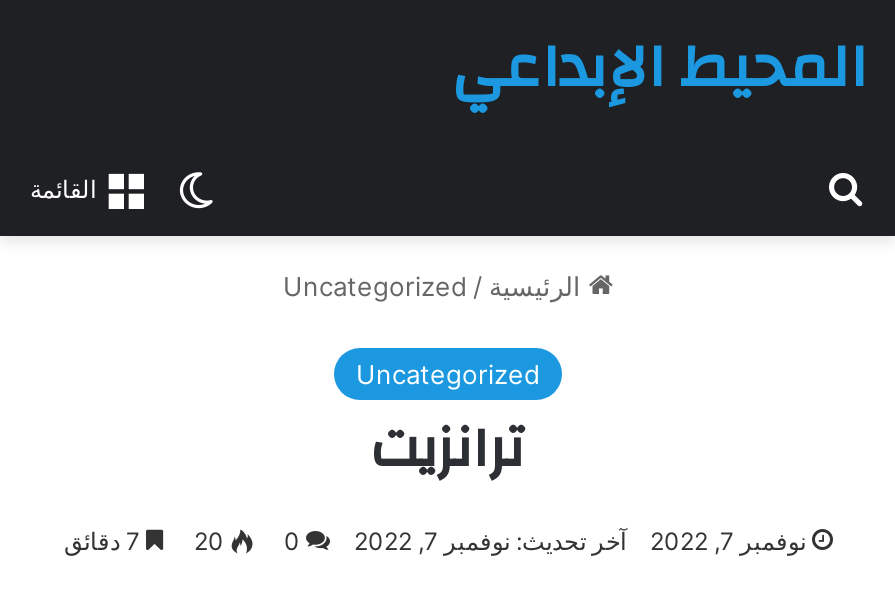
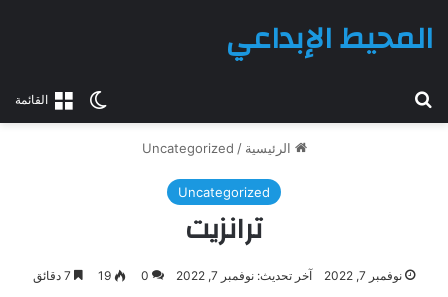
- 20
+ 19
